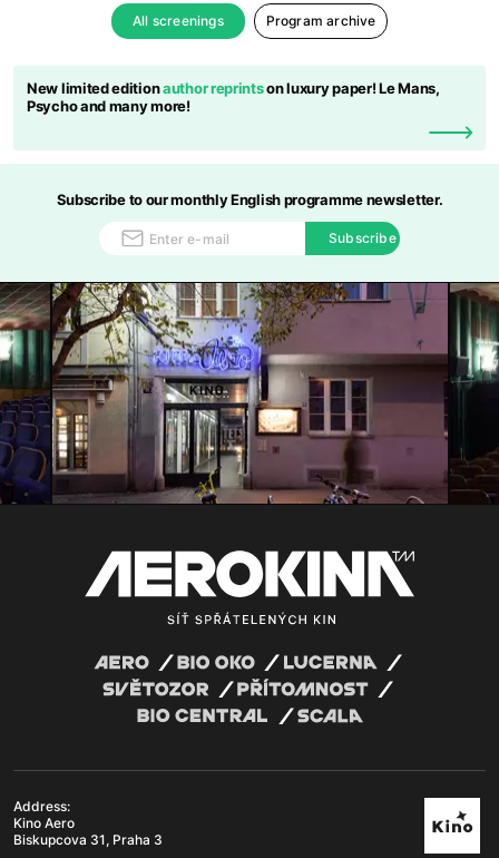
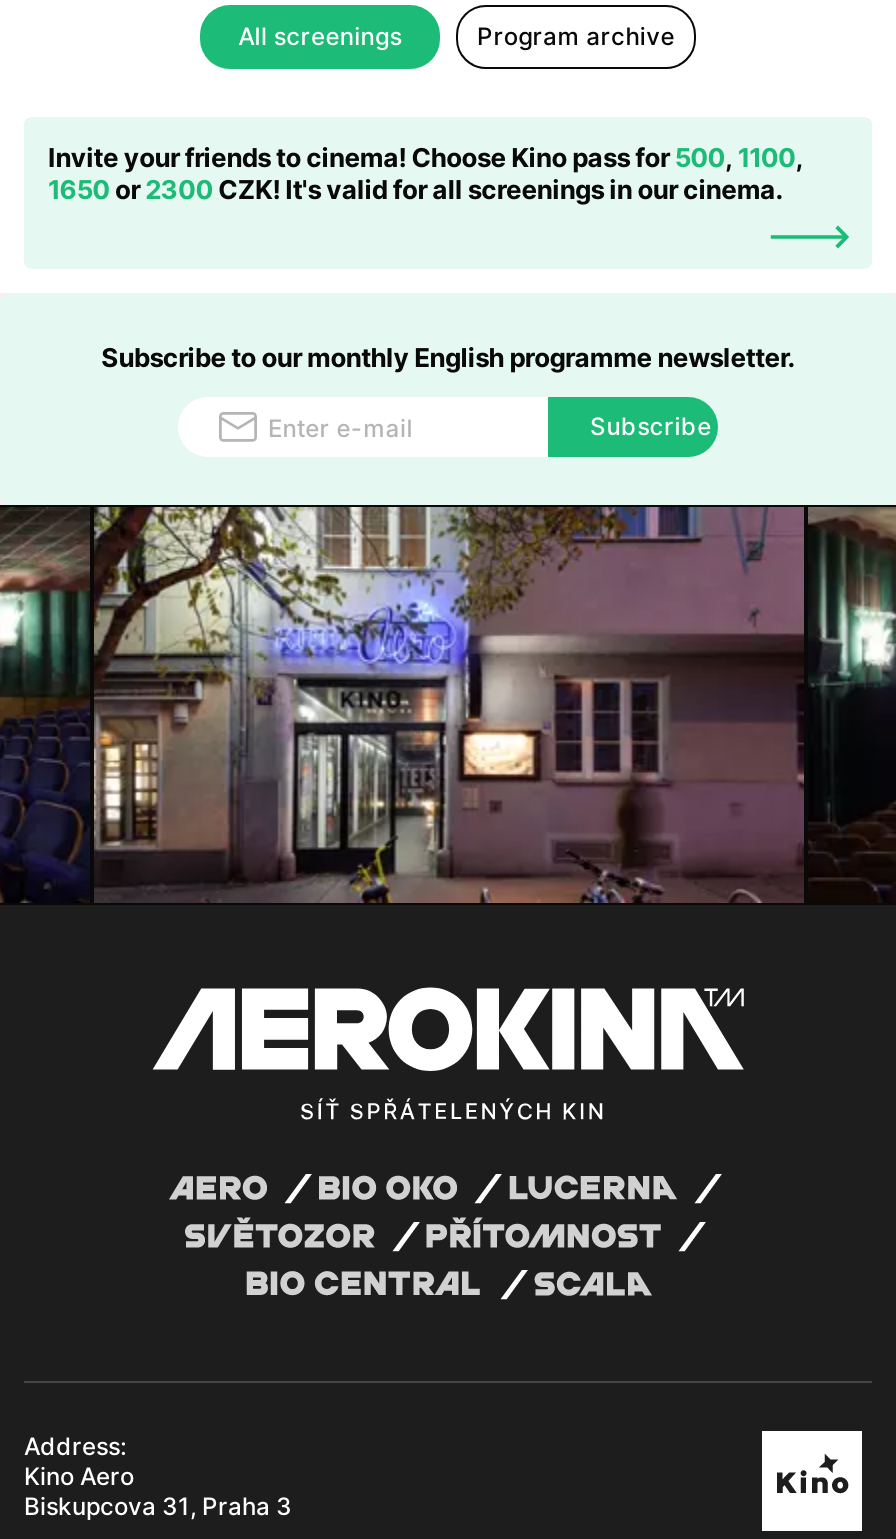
- New limited edition author reprintson luxury paper! Le Mans,
- Psycho and many more!
+ Invite your friends to cinema! Choose Kino pass for 500, 1100,
+ 1650 or 2300 CZK! It's valid for all screenings in our cinema.
